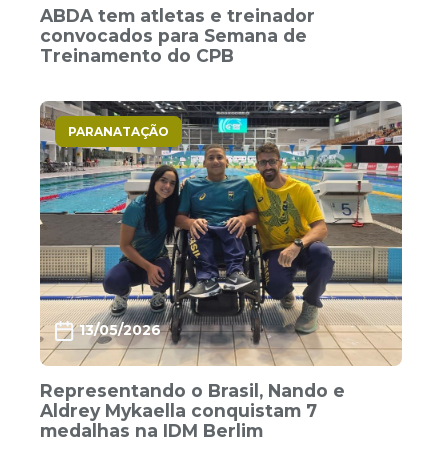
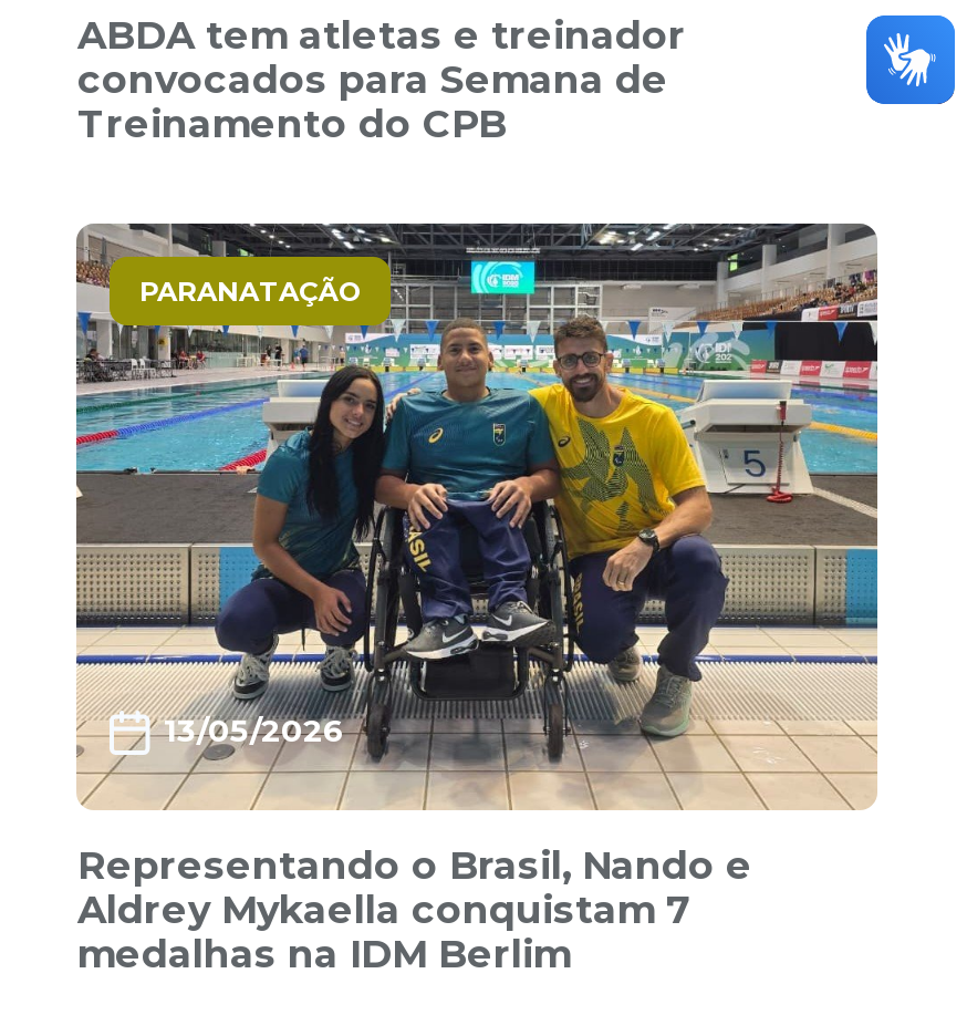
+ [image]
